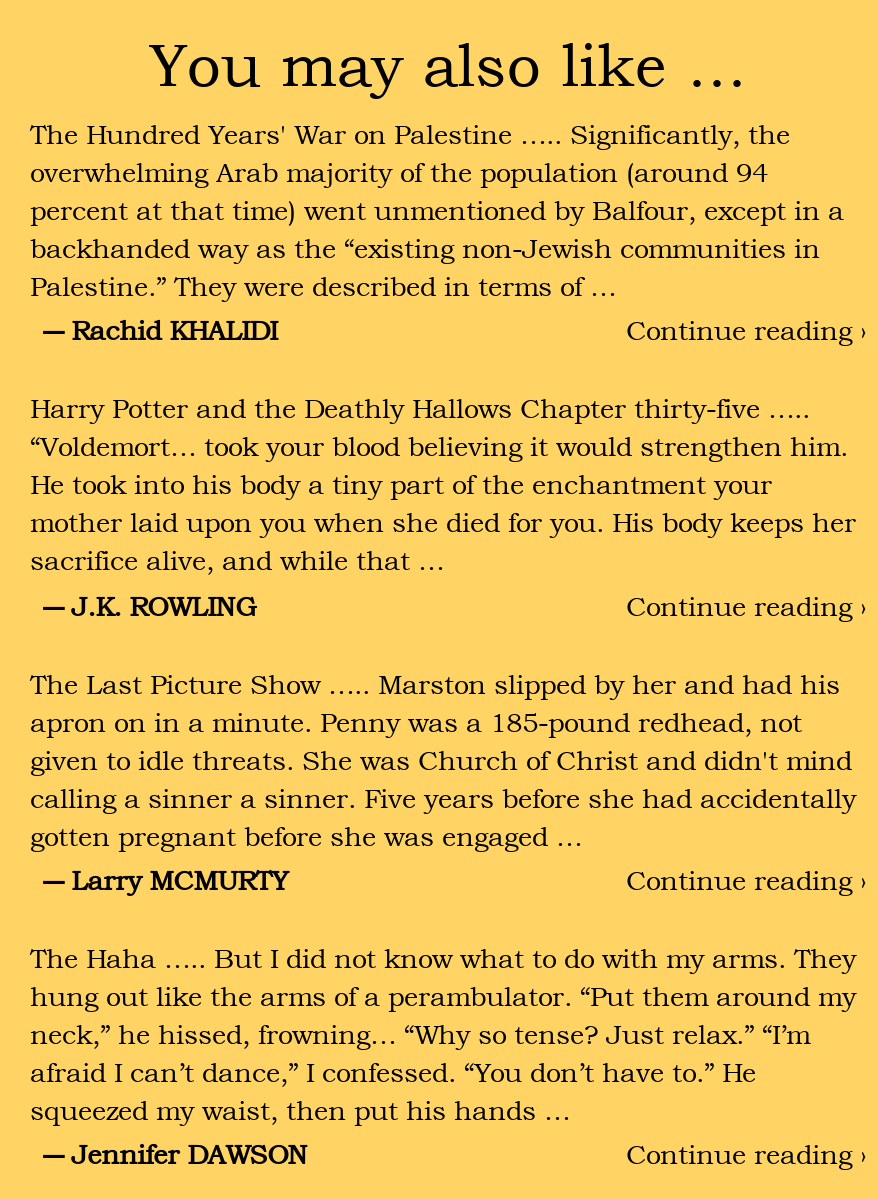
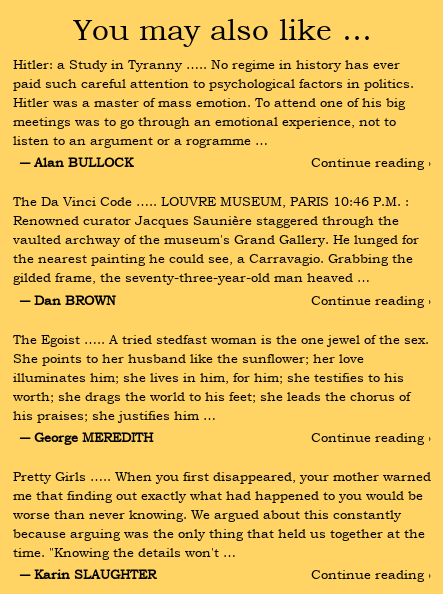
- The Hundred Years' War on Palestine ….. Significantly, the
- overwhelming Arab majority of the population (around 94
- percent at that time) went unmentioned by Balfour, except in a
- backhanded way as the “existing non-Jewish communities in
- Palestine.” They were described in terms of …
- ― Rachid KHALIDI
+ Hitler: a Study in Tyranny ….. No regime in history has ever
+ paid such careful attention to psychological factors in politics.
+ Hitler was a master of mass emotion. To attend one of his big
+ meetings was to go through an emotional experience, not to
+ listen to an argument or a rogramme …
+ ― Alan BULLOCK

- Harry Potter and the Deathly Hallows Chapter thirty-five …..
- “Voldemort… took your blood believing it would strengthen him.
- He took into his body a tiny part of the enchantment your
- mother laid upon you when she died for you. His body keeps her
- sacrifice alive, and while that …
- ― J.K. ROWLING
+ The Da Vinci Code ….. LOUVRE MUSEUM, PARIS 10:46 P.M. :
+ Renowned curator Jacques Saunière staggered through the
+ vaulted archway of the museum's Grand Gallery. He lunged for
+ the nearest painting he could see, a Carravagio. Grabbing the
+ gilded frame, the seventy-three-year-old man heaved …
+ ― Dan BROWN

- The Last Picture Show ….. Marston slipped by her and had his
- apron on in a minute. Penny was a 185-pound redhead, not
- given to idle threats. She was Church of Christ and didn't mind
- calling a sinner a sinner. Five years before she had accidentally
- gotten pregnant before she was engaged …
- ― Larry MCMURTY
+ The Egoist ….. A tried stedfast woman is the one jewel of the sex.
+ She points to her husband like the sunflower; her love
+ illuminates him; she lives in him, for him; she testifies to his
+ worth; she drags the world to his feet; she leads the chorus of
+ his praises; she justifies him …
+ ― George MEREDITH

- The Haha ….. But I did not know what to do with my arms. They
- hung out like the arms of a perambulator. “Put them around my
- neck,” he hissed, frowning… “Why so tense? Just relax.” “I’m
- afraid I can’t dance,” I confessed. “You don’t have to.” He
- squeezed my waist, then put his hands …
- ― Jennifer DAWSON
+ Pretty Girls ….. When you first disappeared, your mother warned
+ me that finding out exactly what had happened to you would be
+ worse than never knowing. We argued about this constantly
+ because arguing was the only thing that held us together at the
+ time. "Knowing the details won't …
+ ― Karin SLAUGHTER
